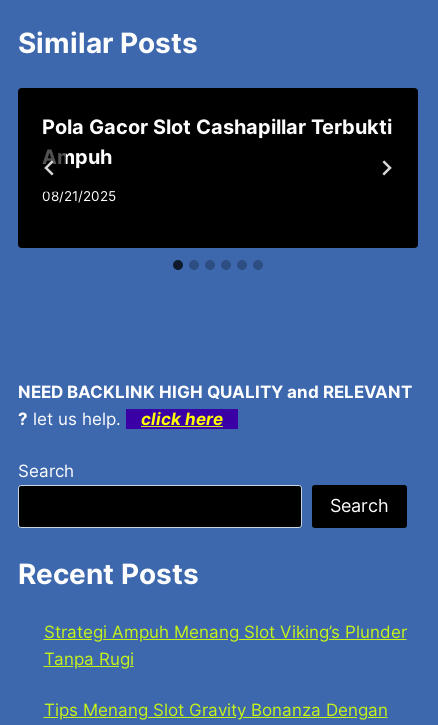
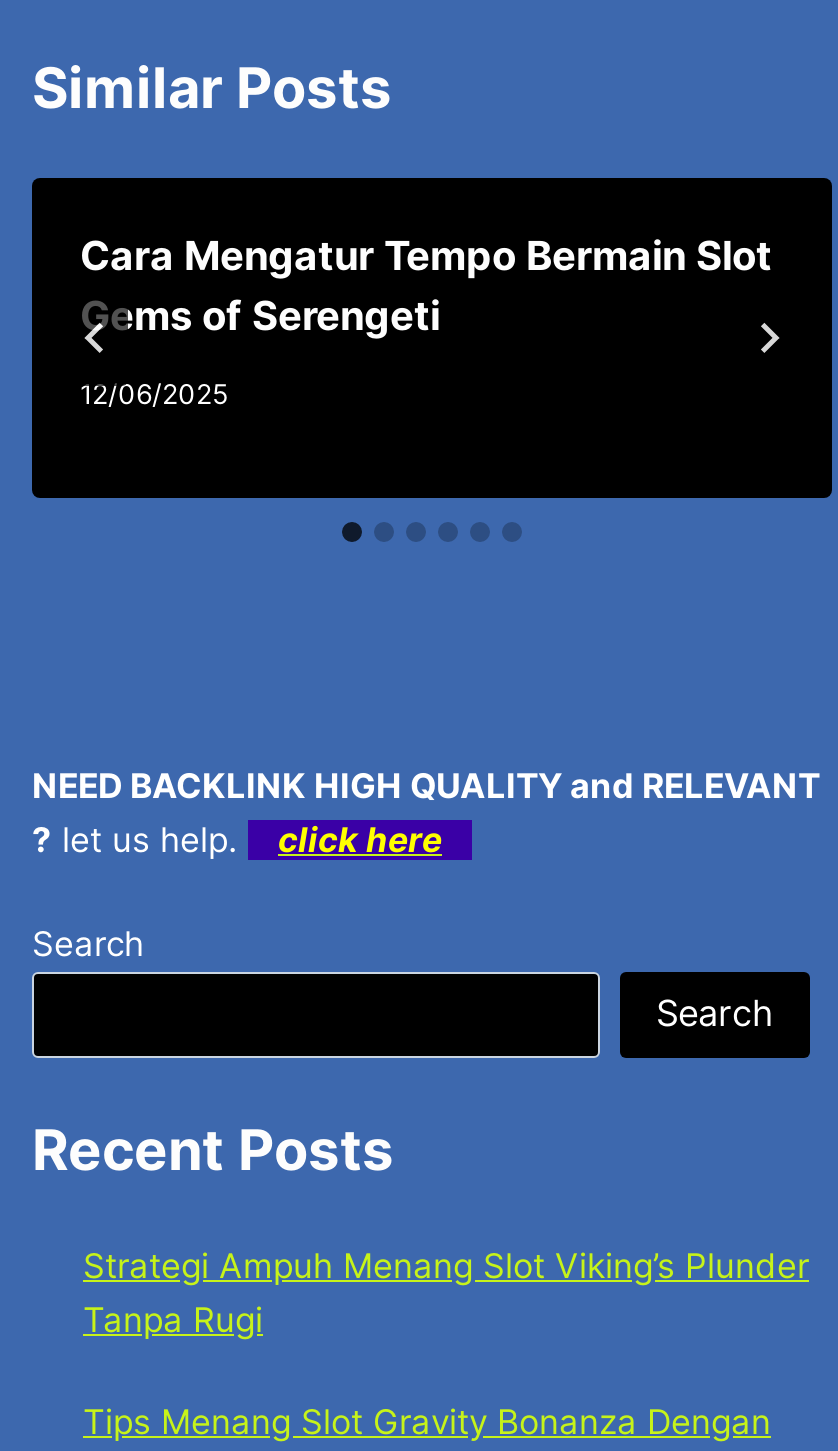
- Pola Gacor Slot Cashapillar Terbukti
- Ampuh
+ Cara Mengatur Tempo Bermain Slot
+ Gems of Serengeti

- 08/21/2025
+ 12/06/2025
